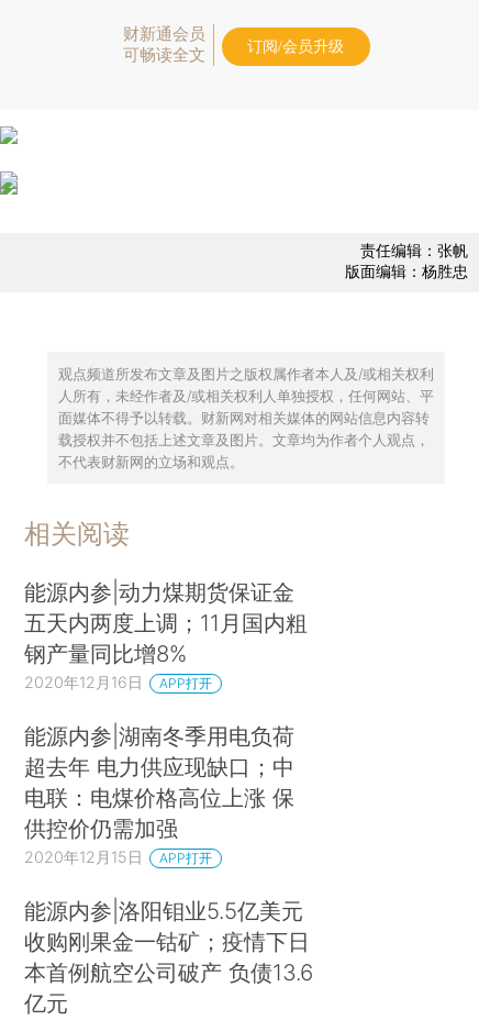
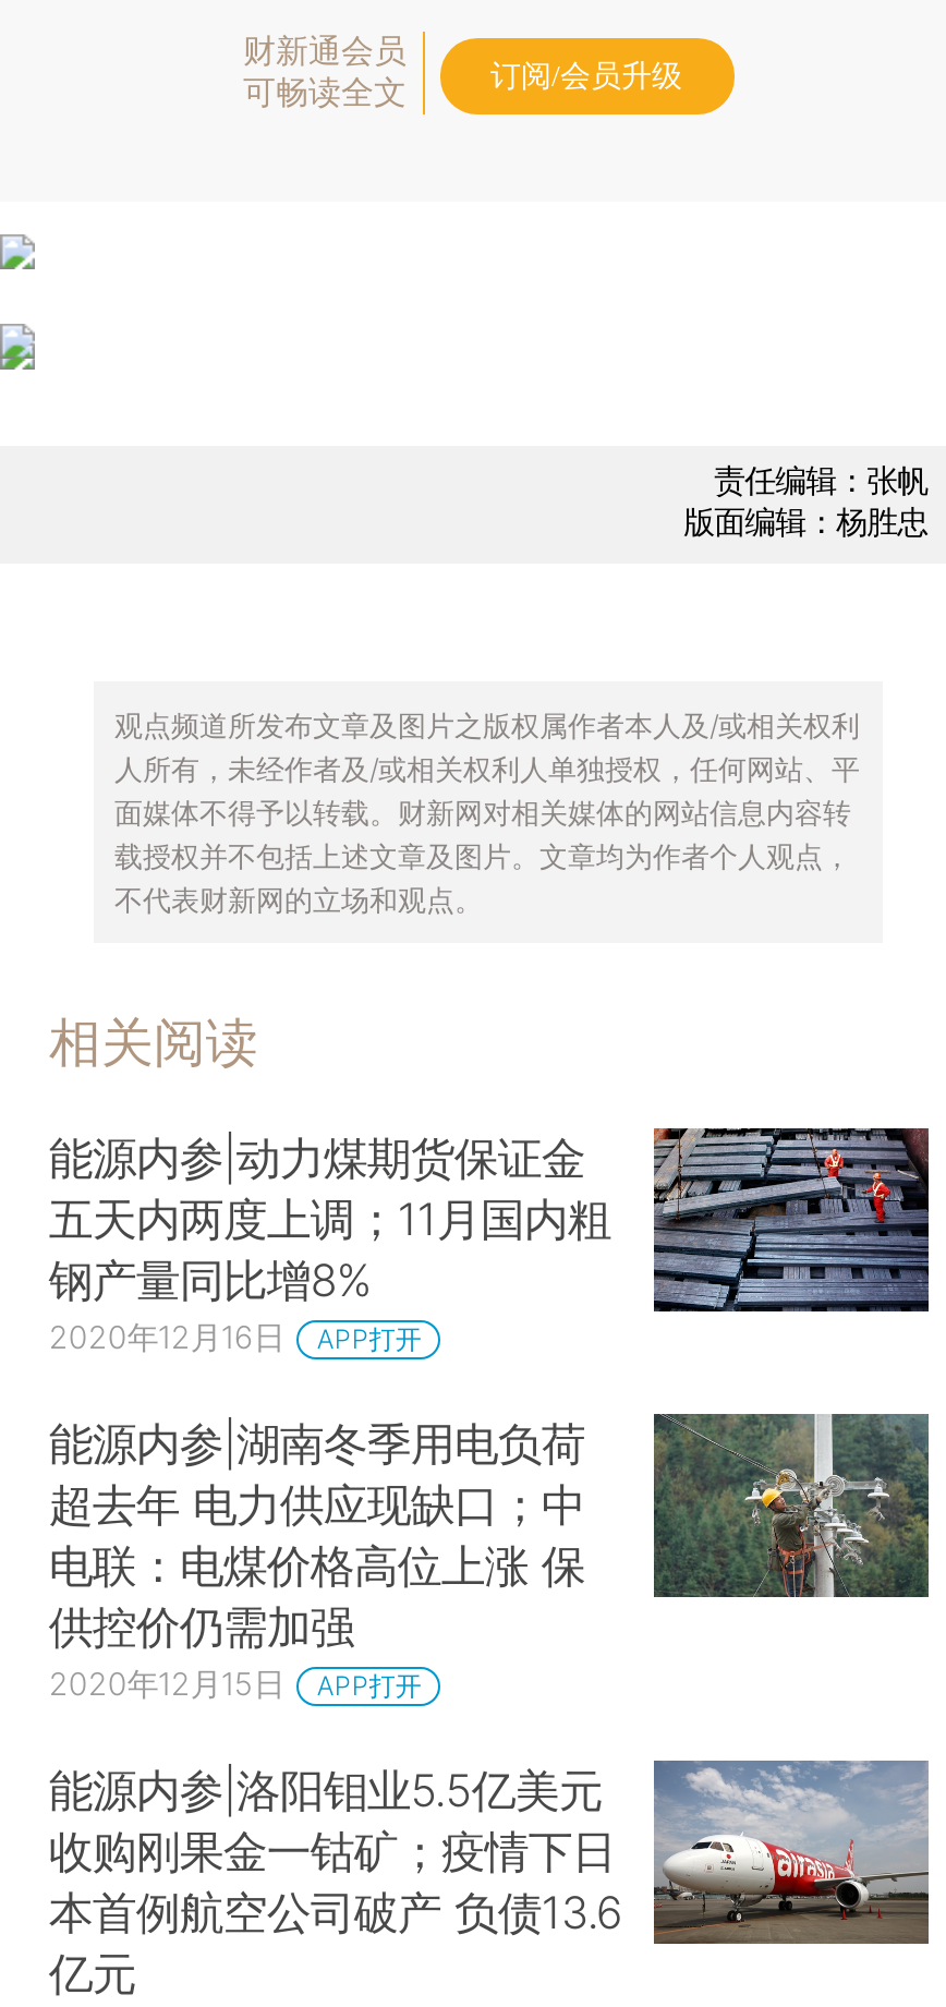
+ [image]

+ [image]

+ [image]
